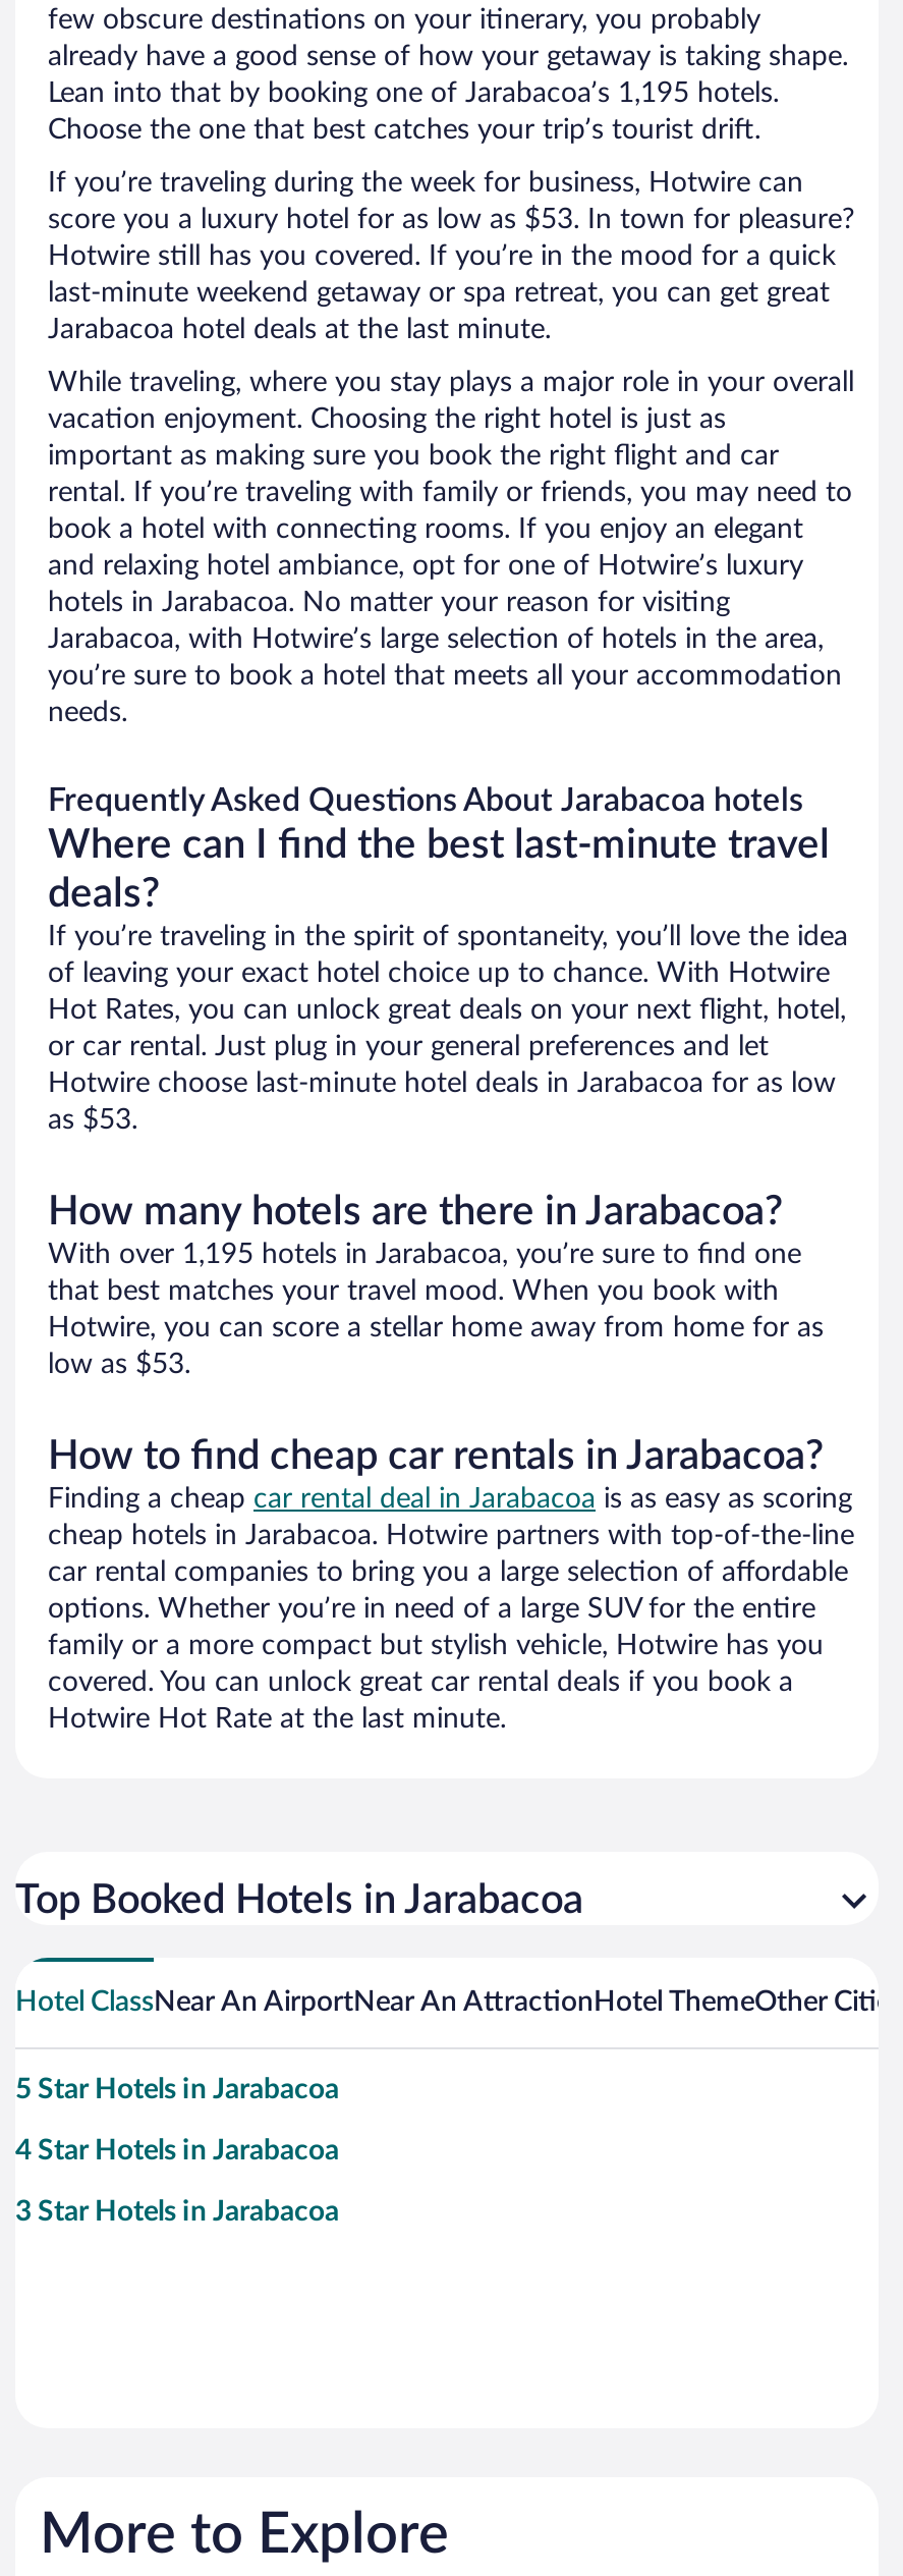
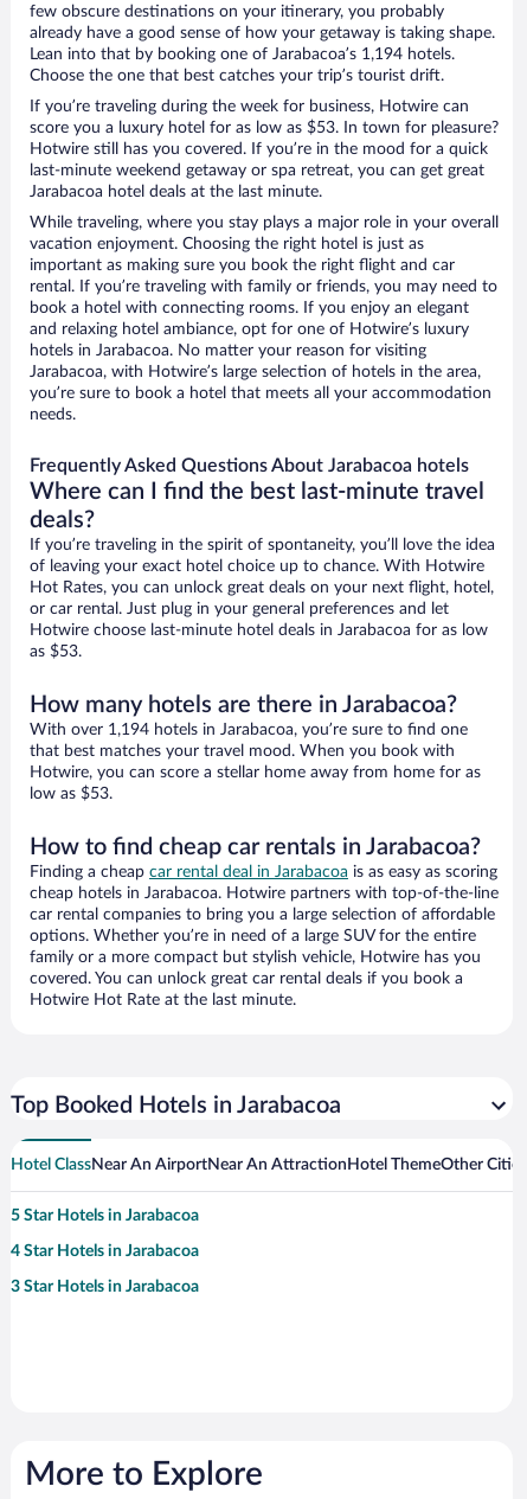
- Lean into that by booking one of Jarabacoa’s 1,195 hotels.
+ Lean into that by booking one of Jarabacoa’s 1,194 hotels.

- With over 1,195 hotels in Jarabacoa, you’re sure to find one
+ With over 1,194 hotels in Jarabacoa, you’re sure to find one
